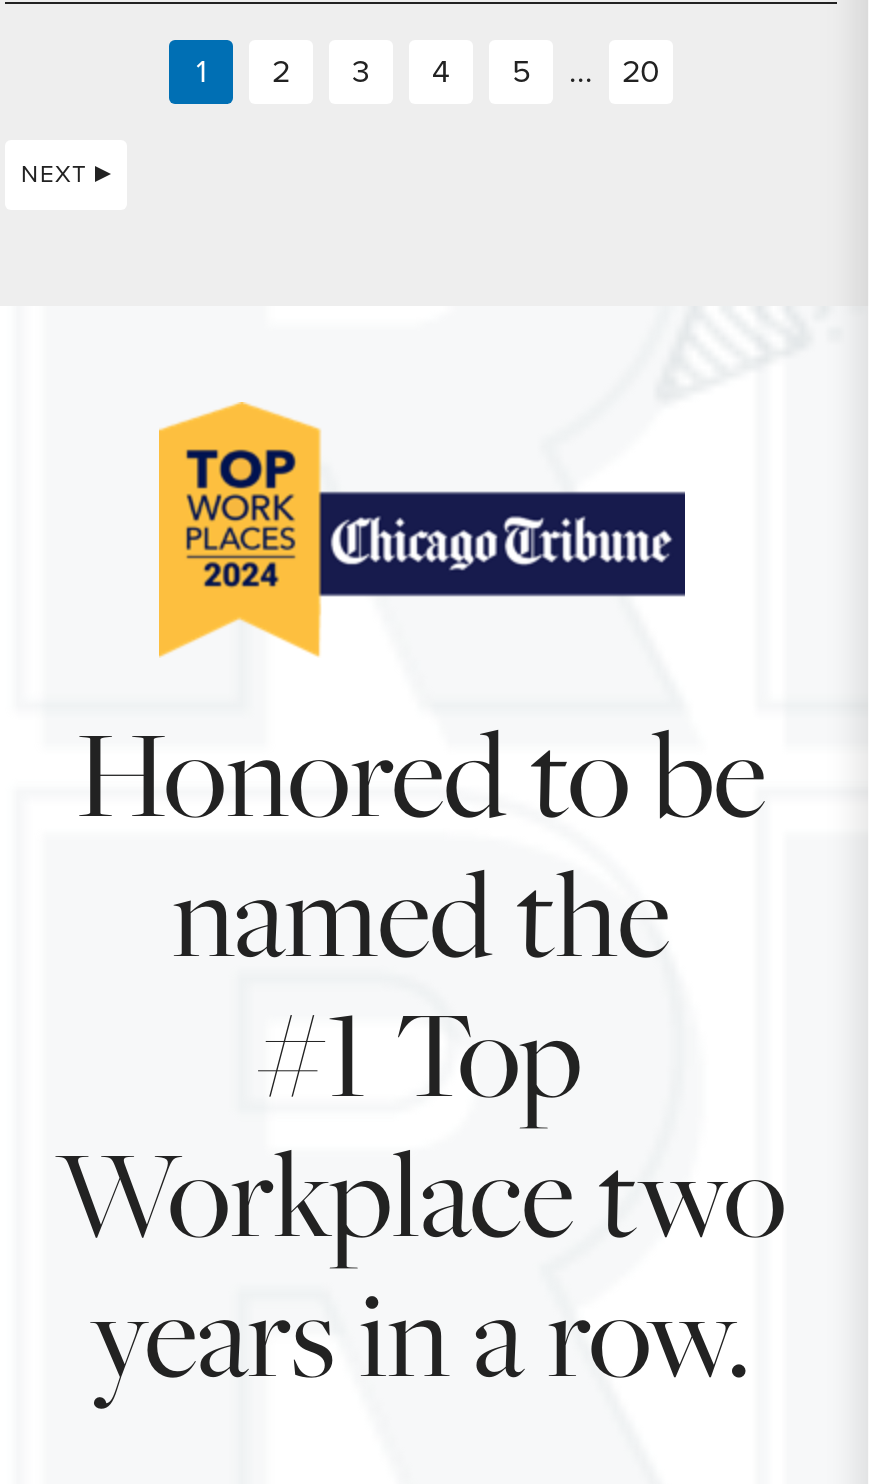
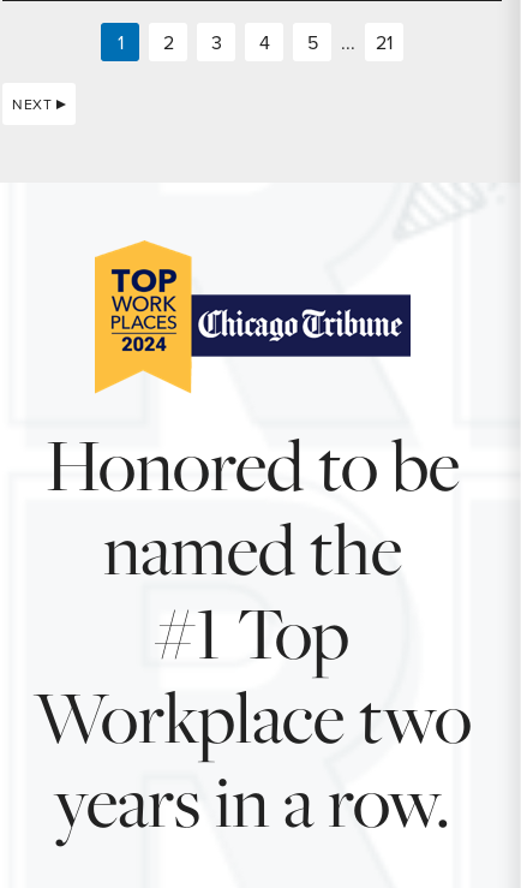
- 20
+ 21
